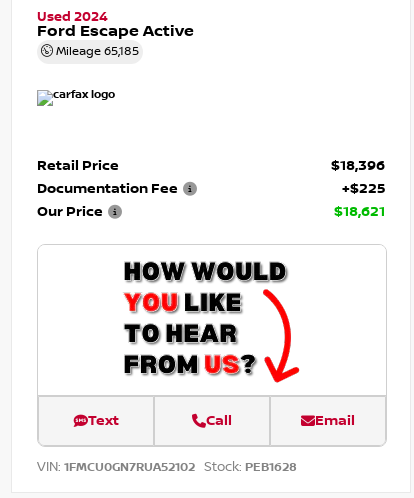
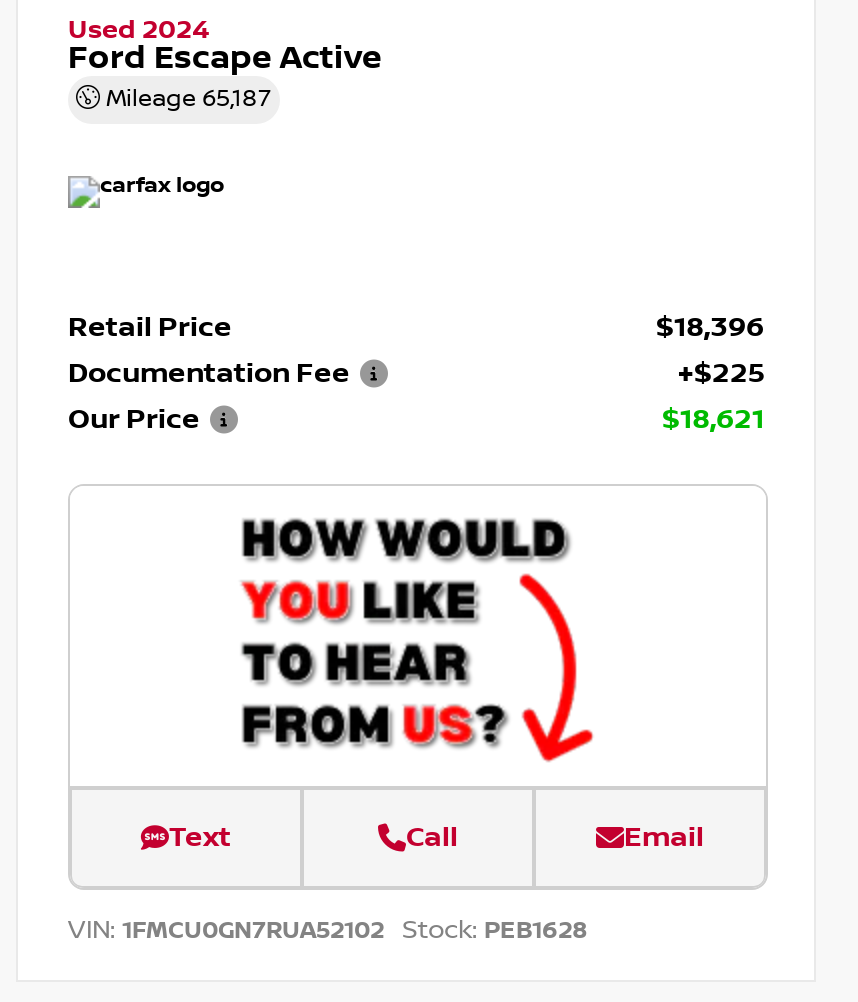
- Mileage 65,185
+ Mileage 65,187
